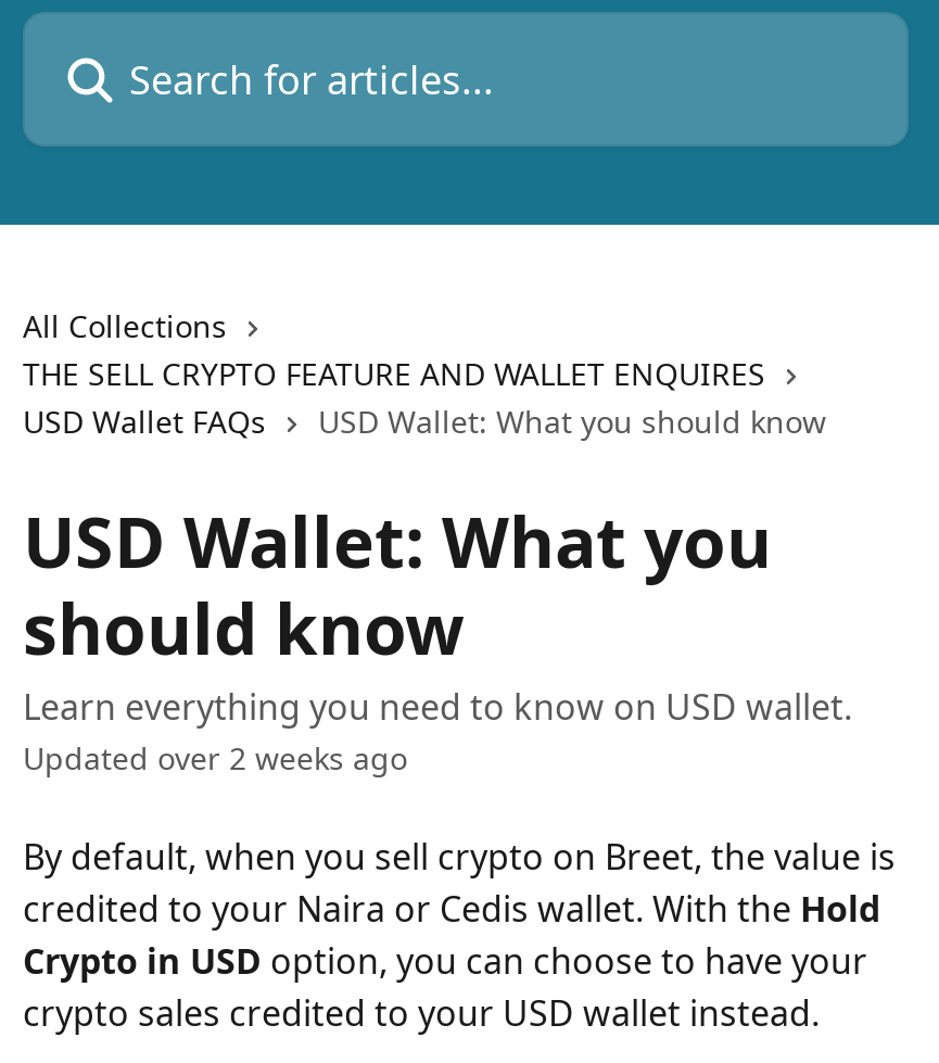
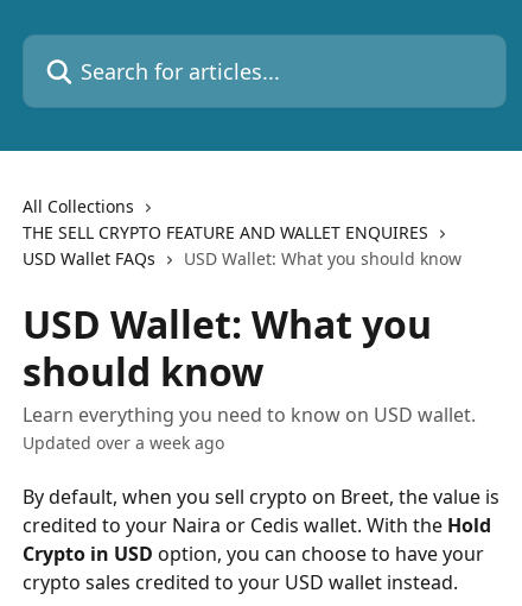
- Updated over 2 weeks ago
+ Updated over a week ago
